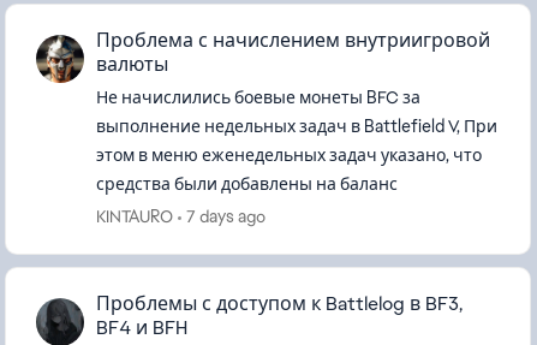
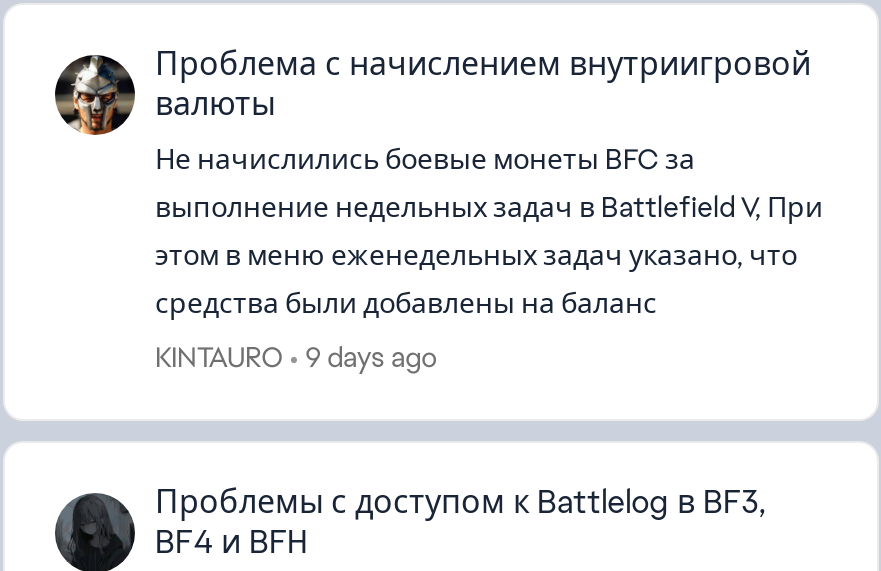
- KINTAURO 7 days ago
+ KINTAURO 9 days ago
